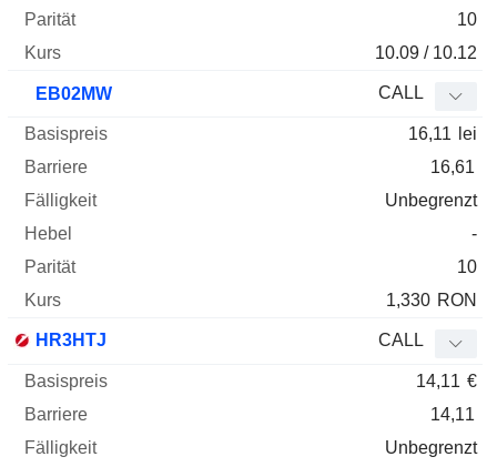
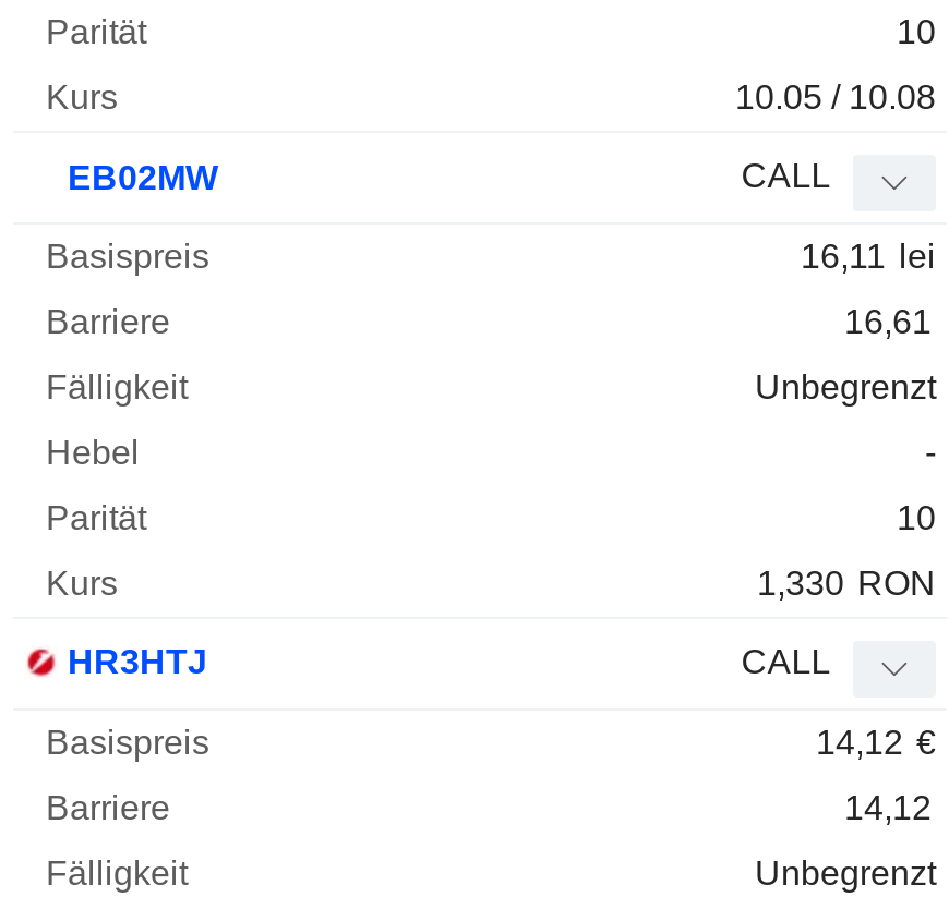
- 10.09 / 10.12
+ 10.05 / 10.08

- 14,11 €
+ 14,12 €

- 14,11
+ 14,12
